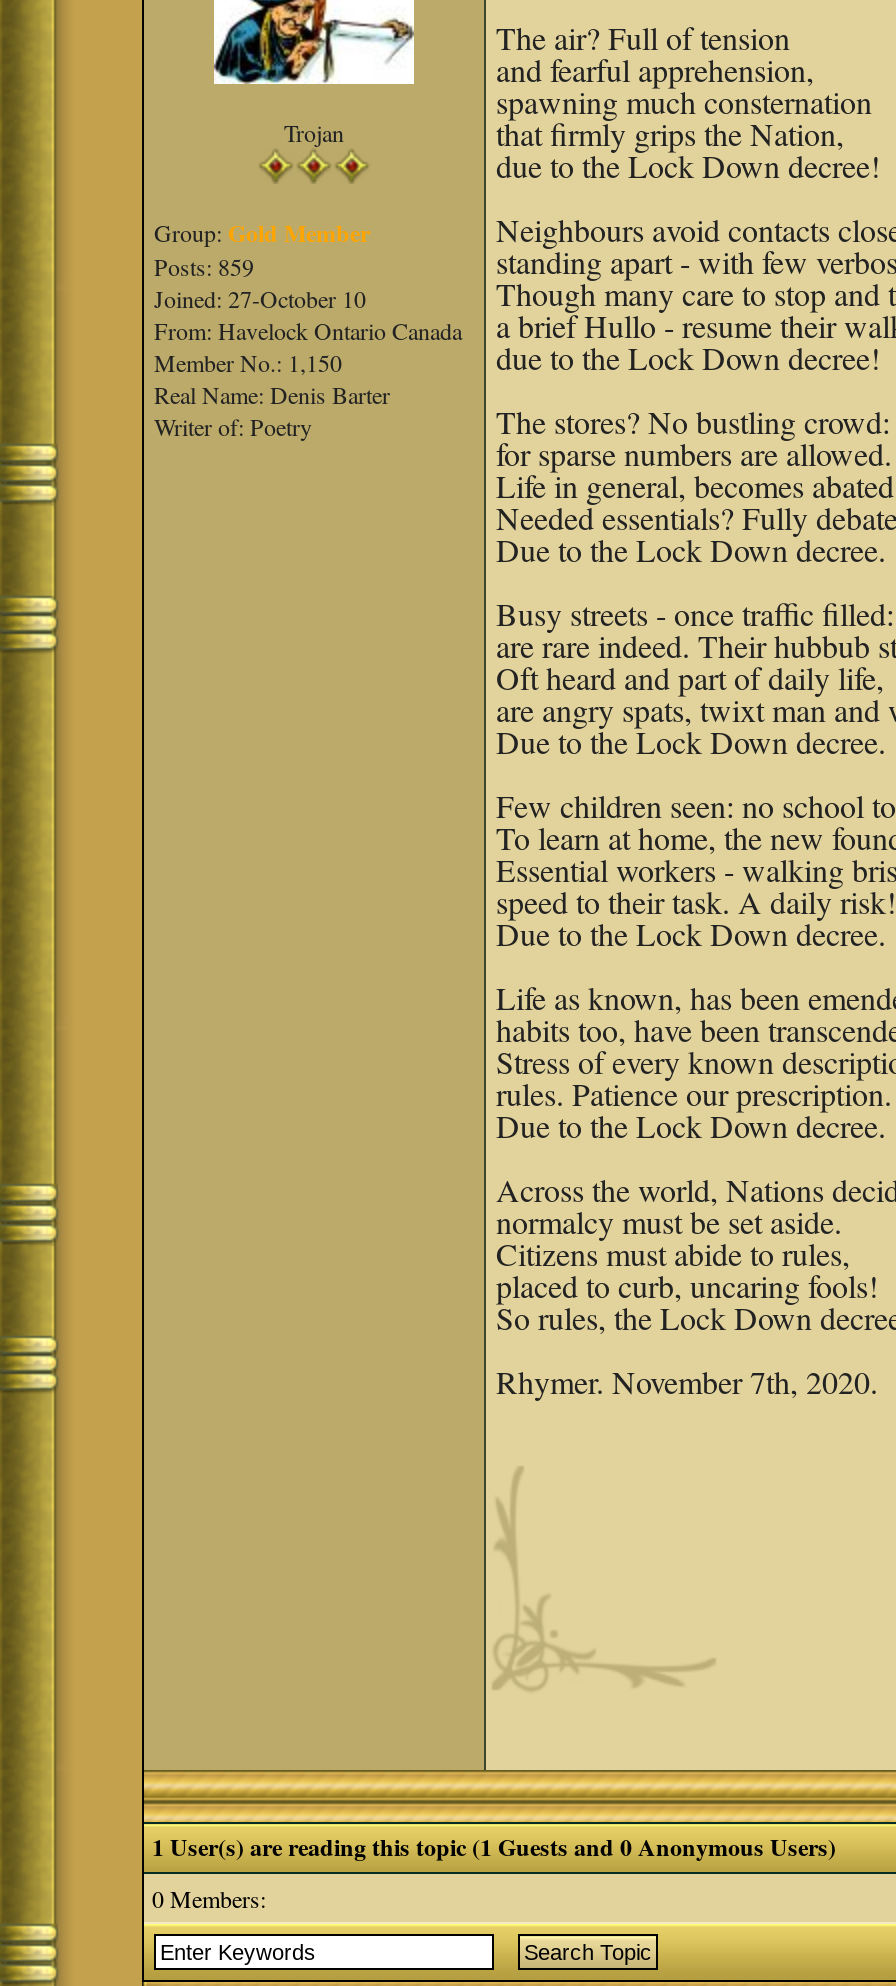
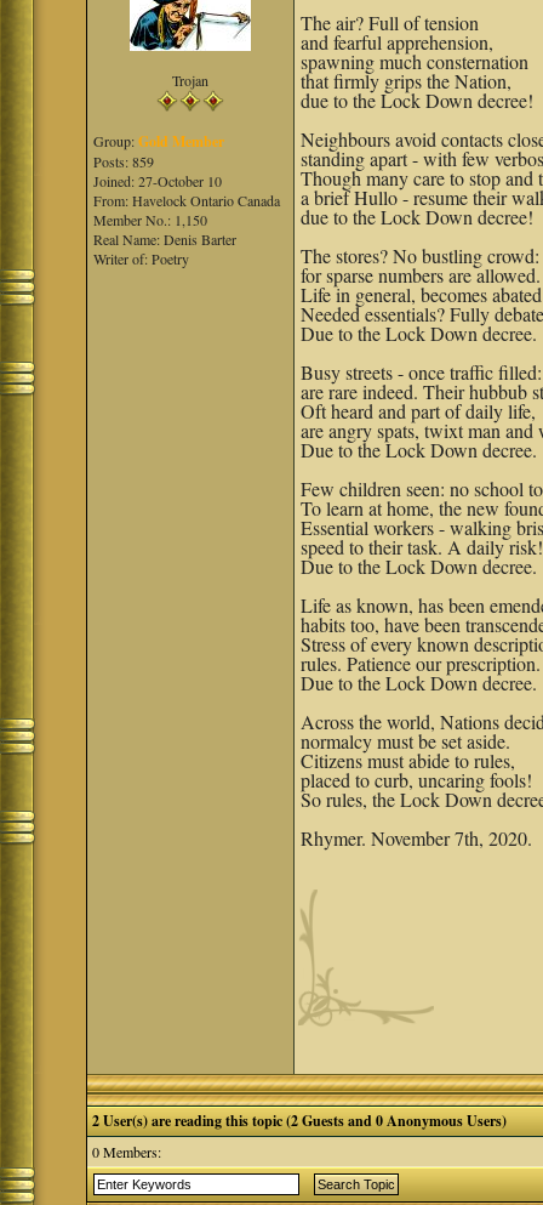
- 1 User(s) are reading this topic (1 Guests and 0 Anonymous Users)
+ 2 User(s) are reading this topic (2 Guests and 0 Anonymous Users)
